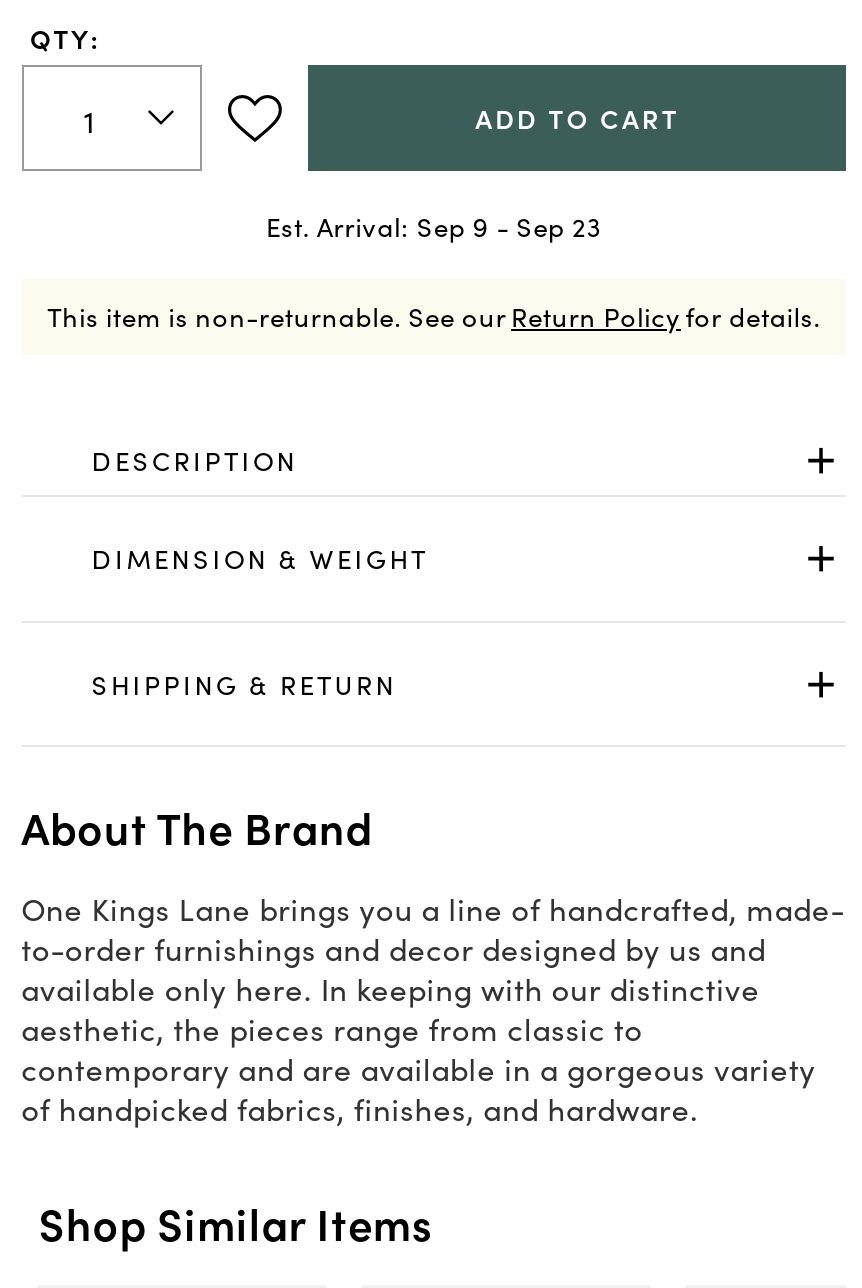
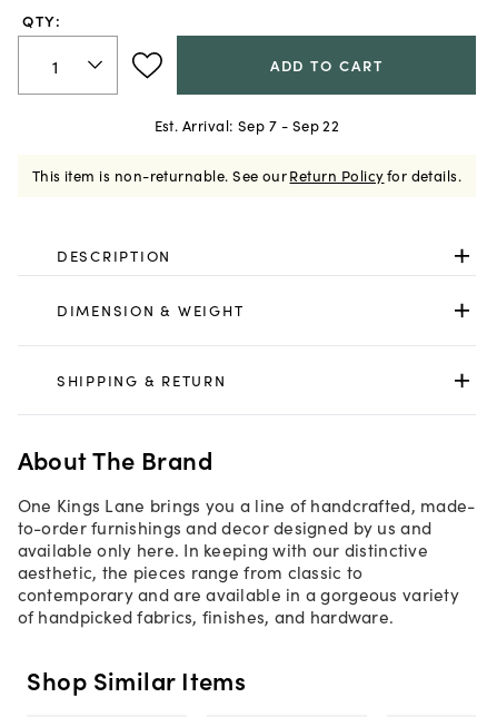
- Est. Arrival: Sep 9 - Sep 23
+ Est. Arrival: Sep 7 - Sep 22
